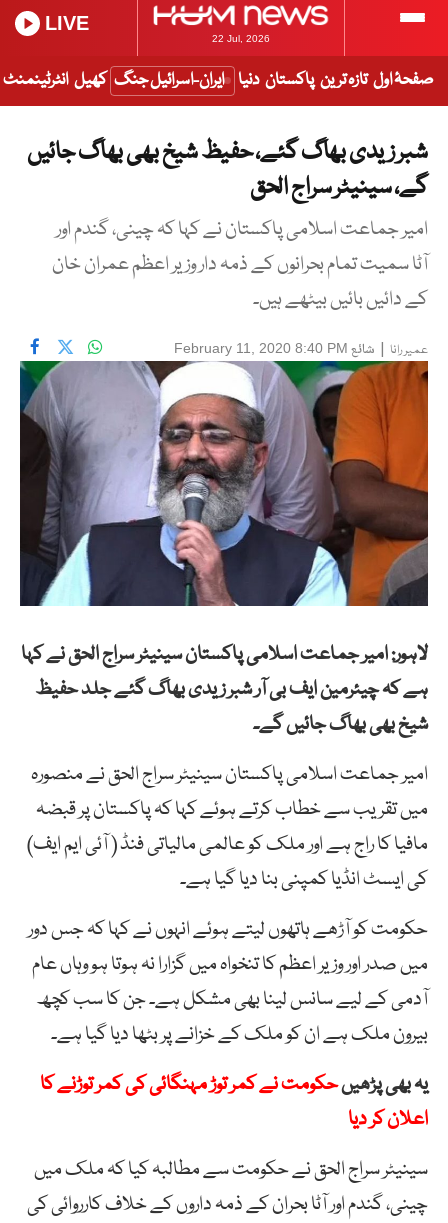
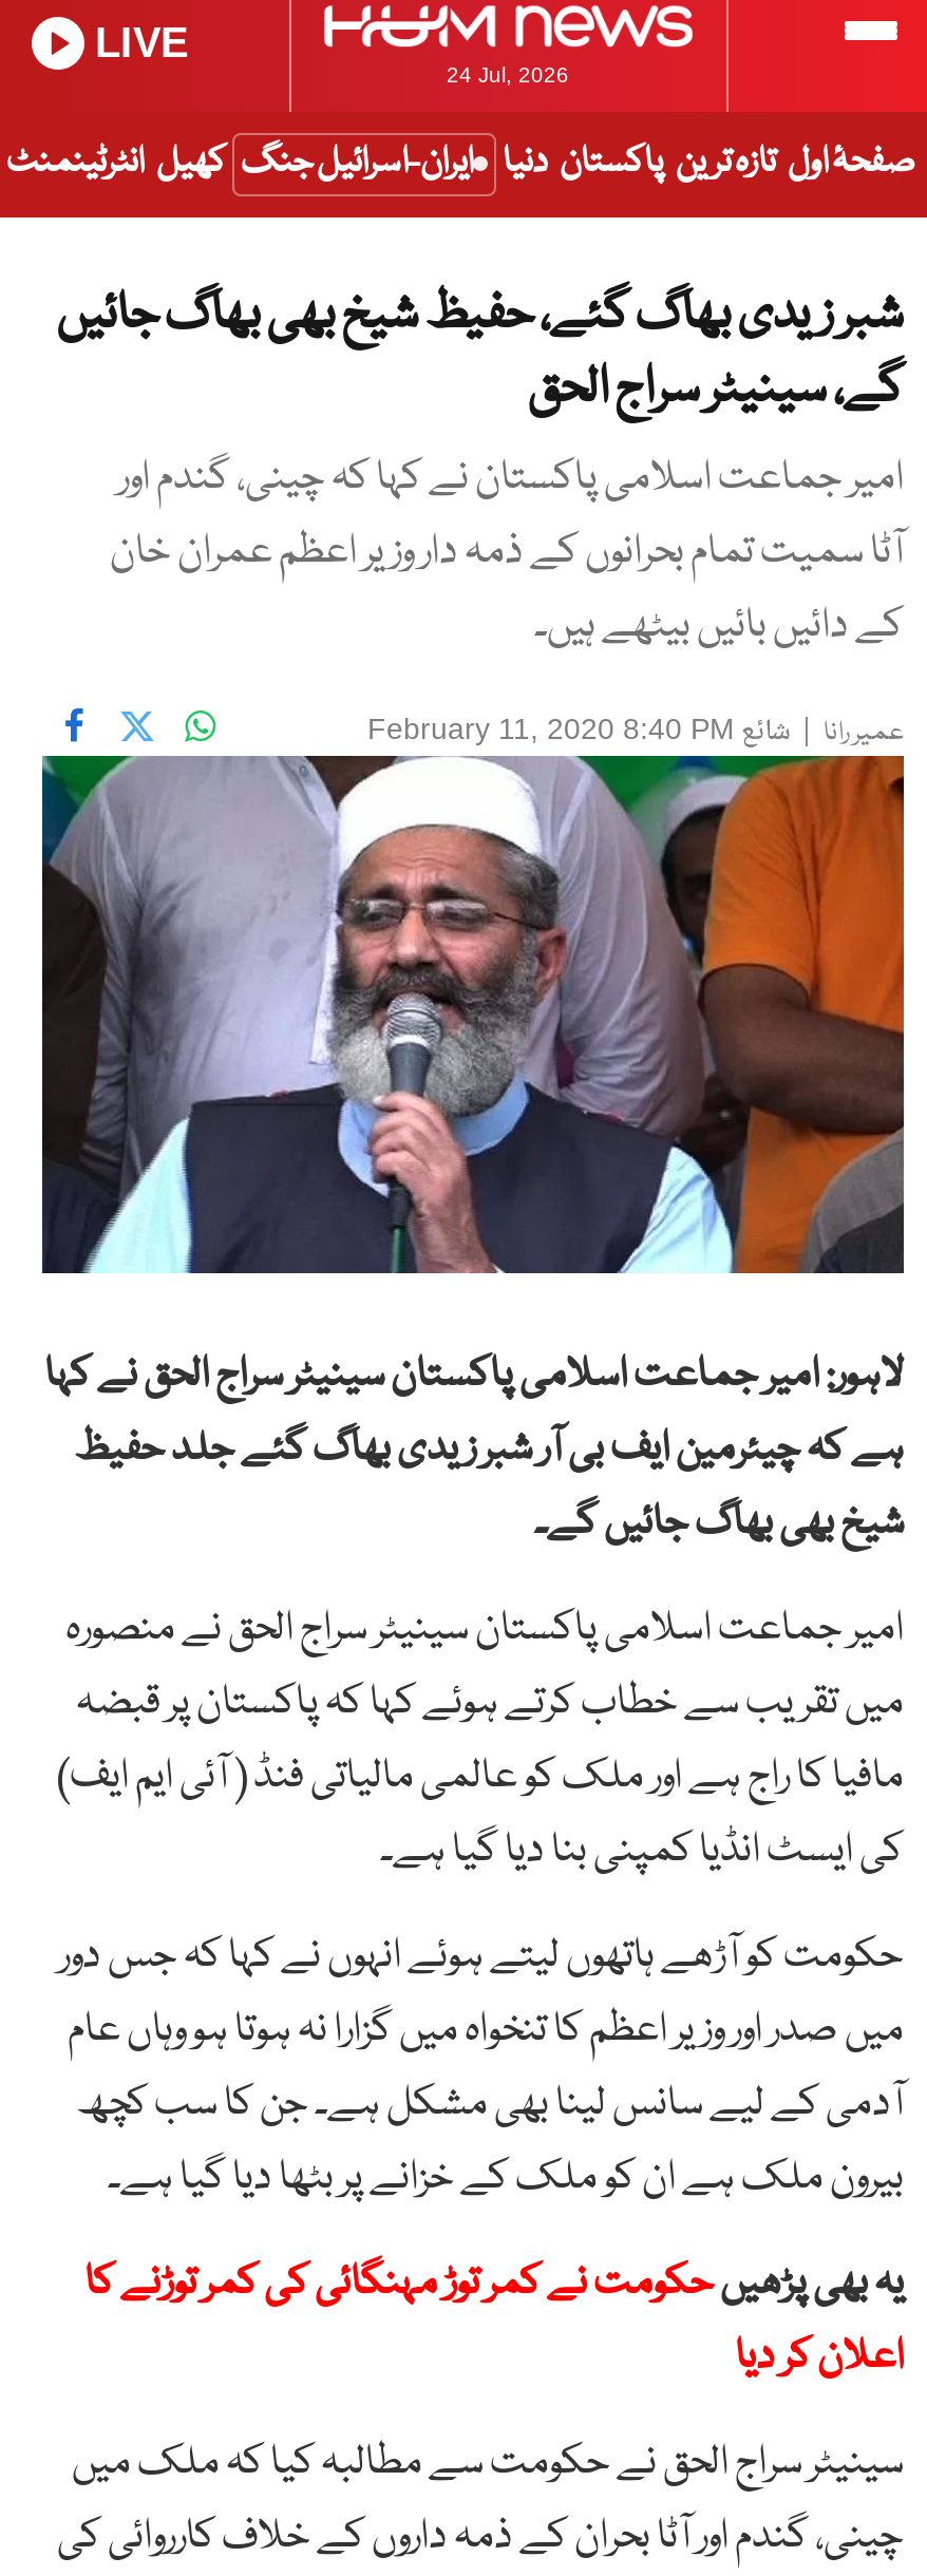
- 22 Jul, 2026
+ 24 Jul, 2026
